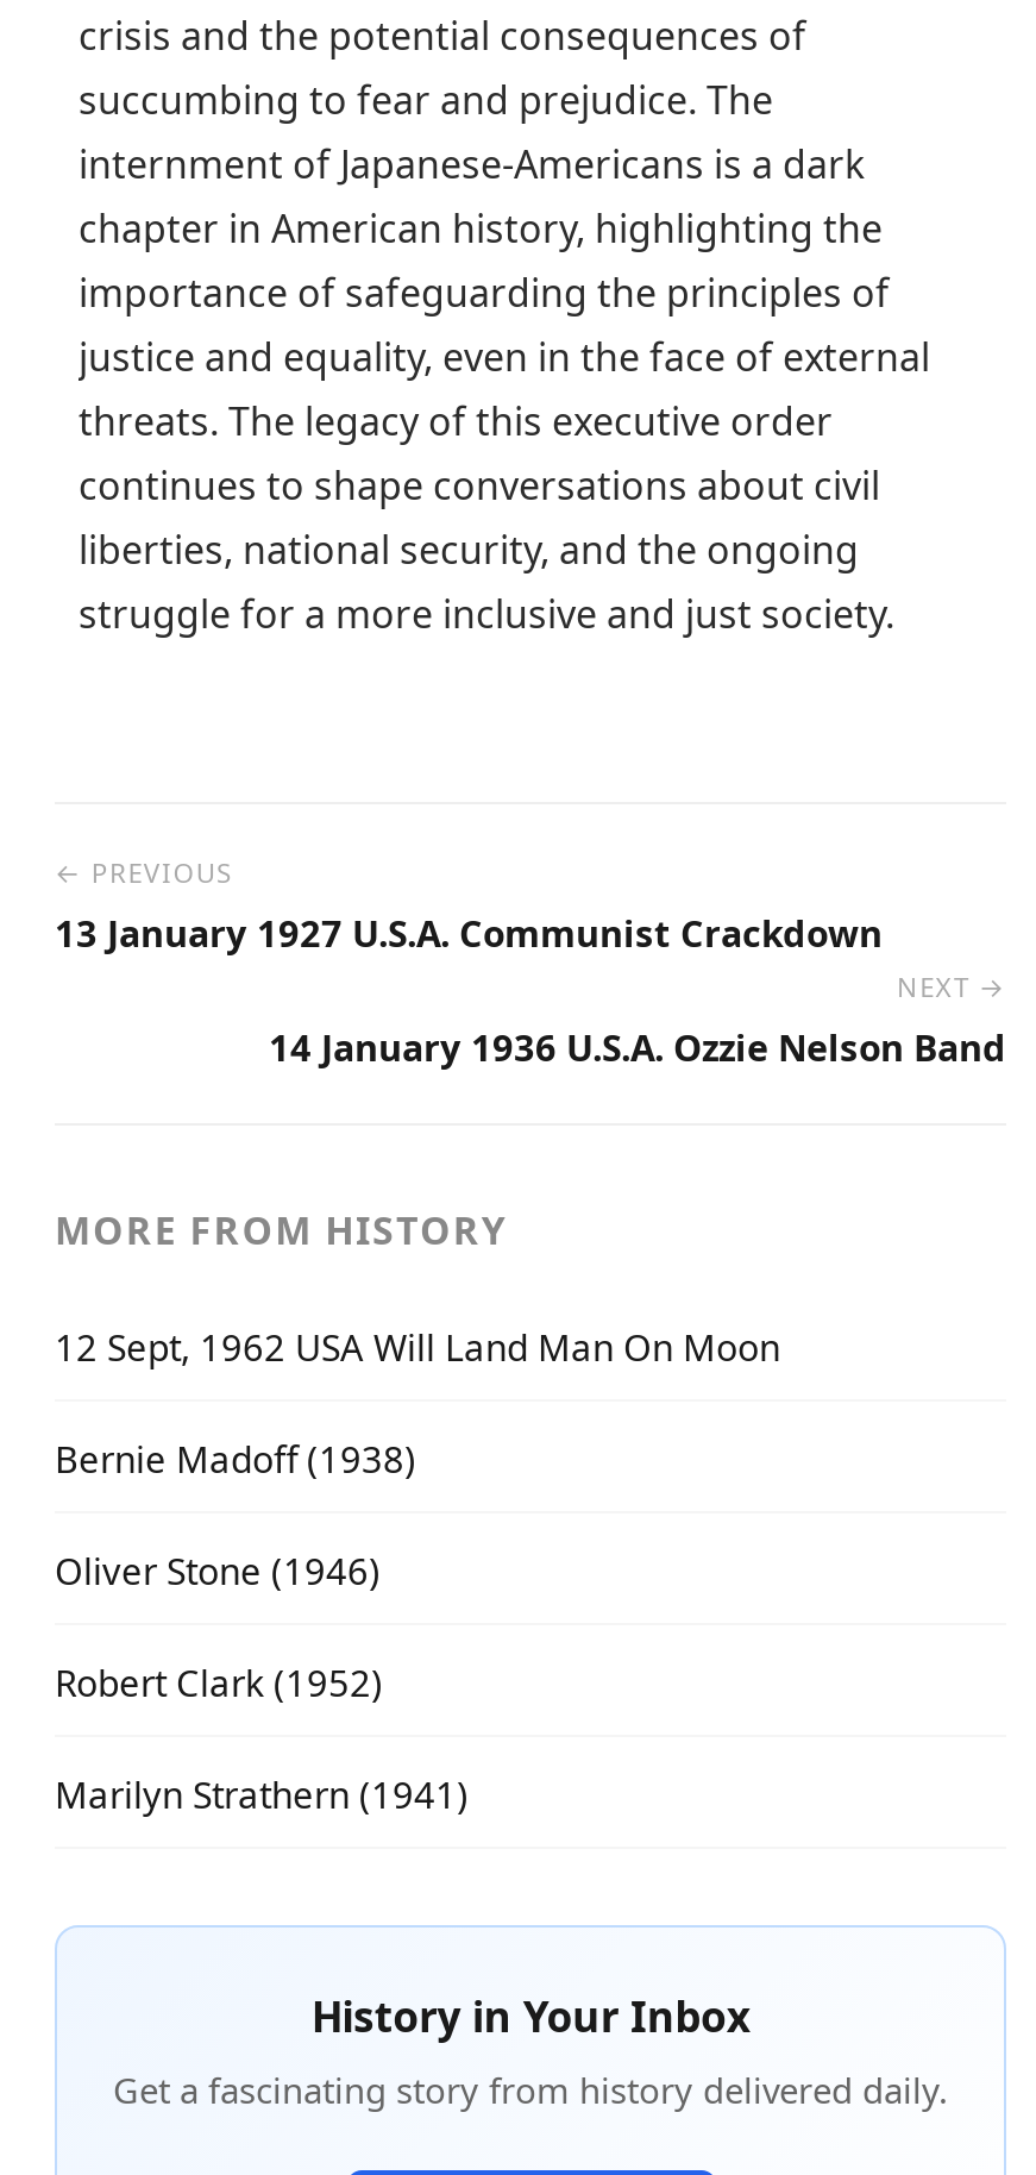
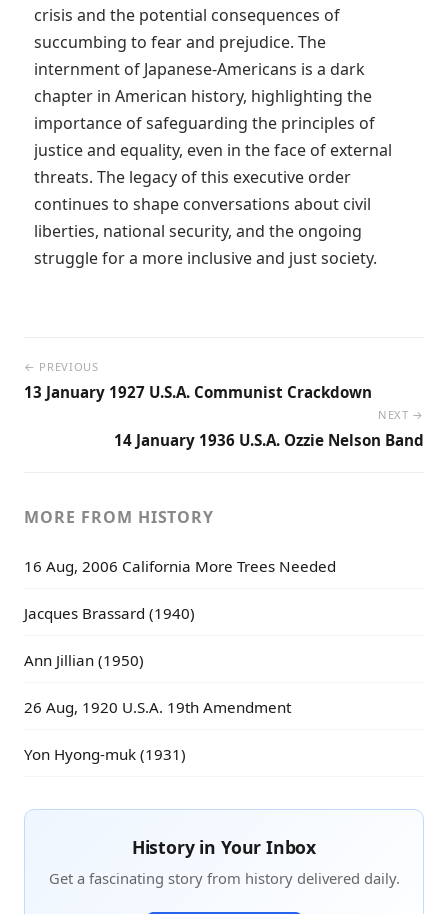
- 12 Sept, 1962 USA Will Land Man On Moon
+ 16 Aug, 2006 California More Trees Needed

- Bernie Madoff (1938)
+ Jacques Brassard (1940)

- Oliver Stone (1946)
+ Ann Jillian (1950)

- Robert Clark (1952)
+ 26 Aug, 1920 U.S.A. 19th Amendment

- Marilyn Strathern (1941)
+ Yon Hyong-muk (1931)
